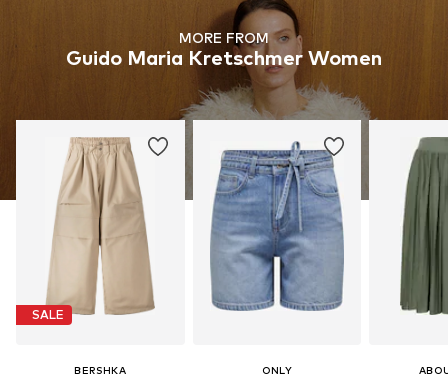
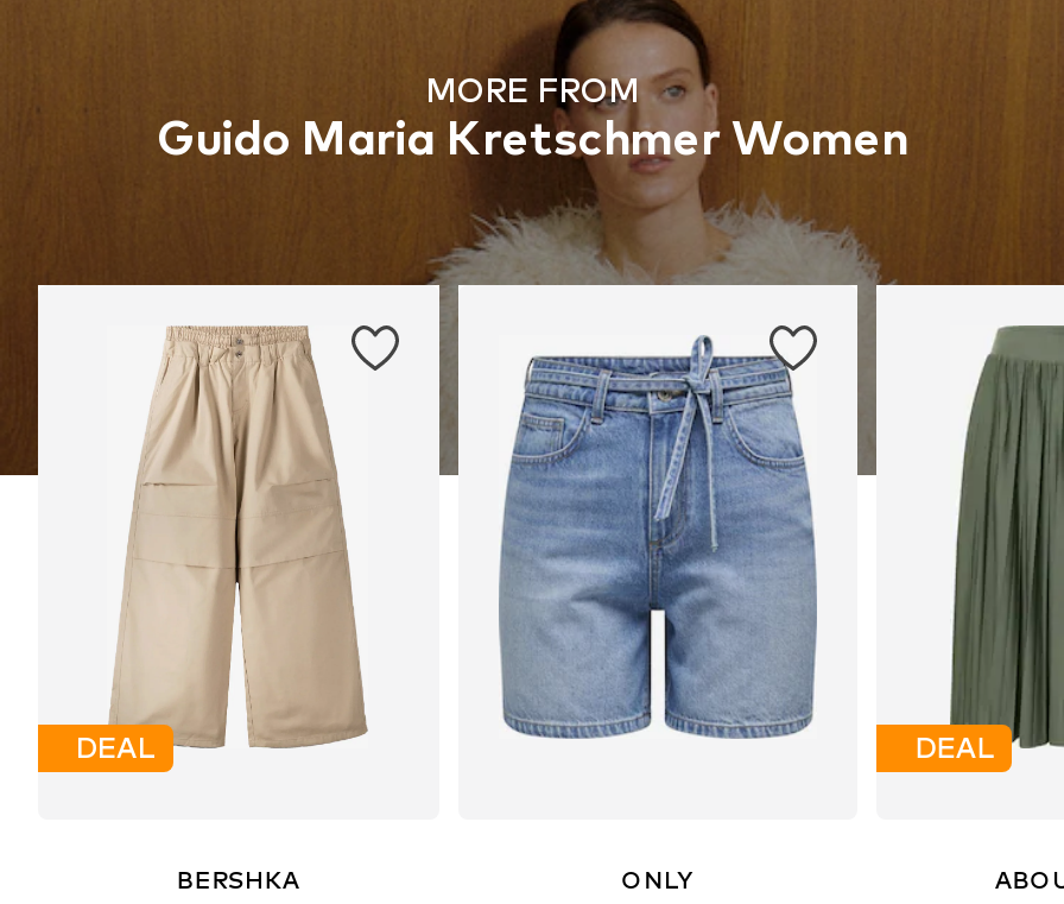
+ DEAL

- SALE
+ DEAL
